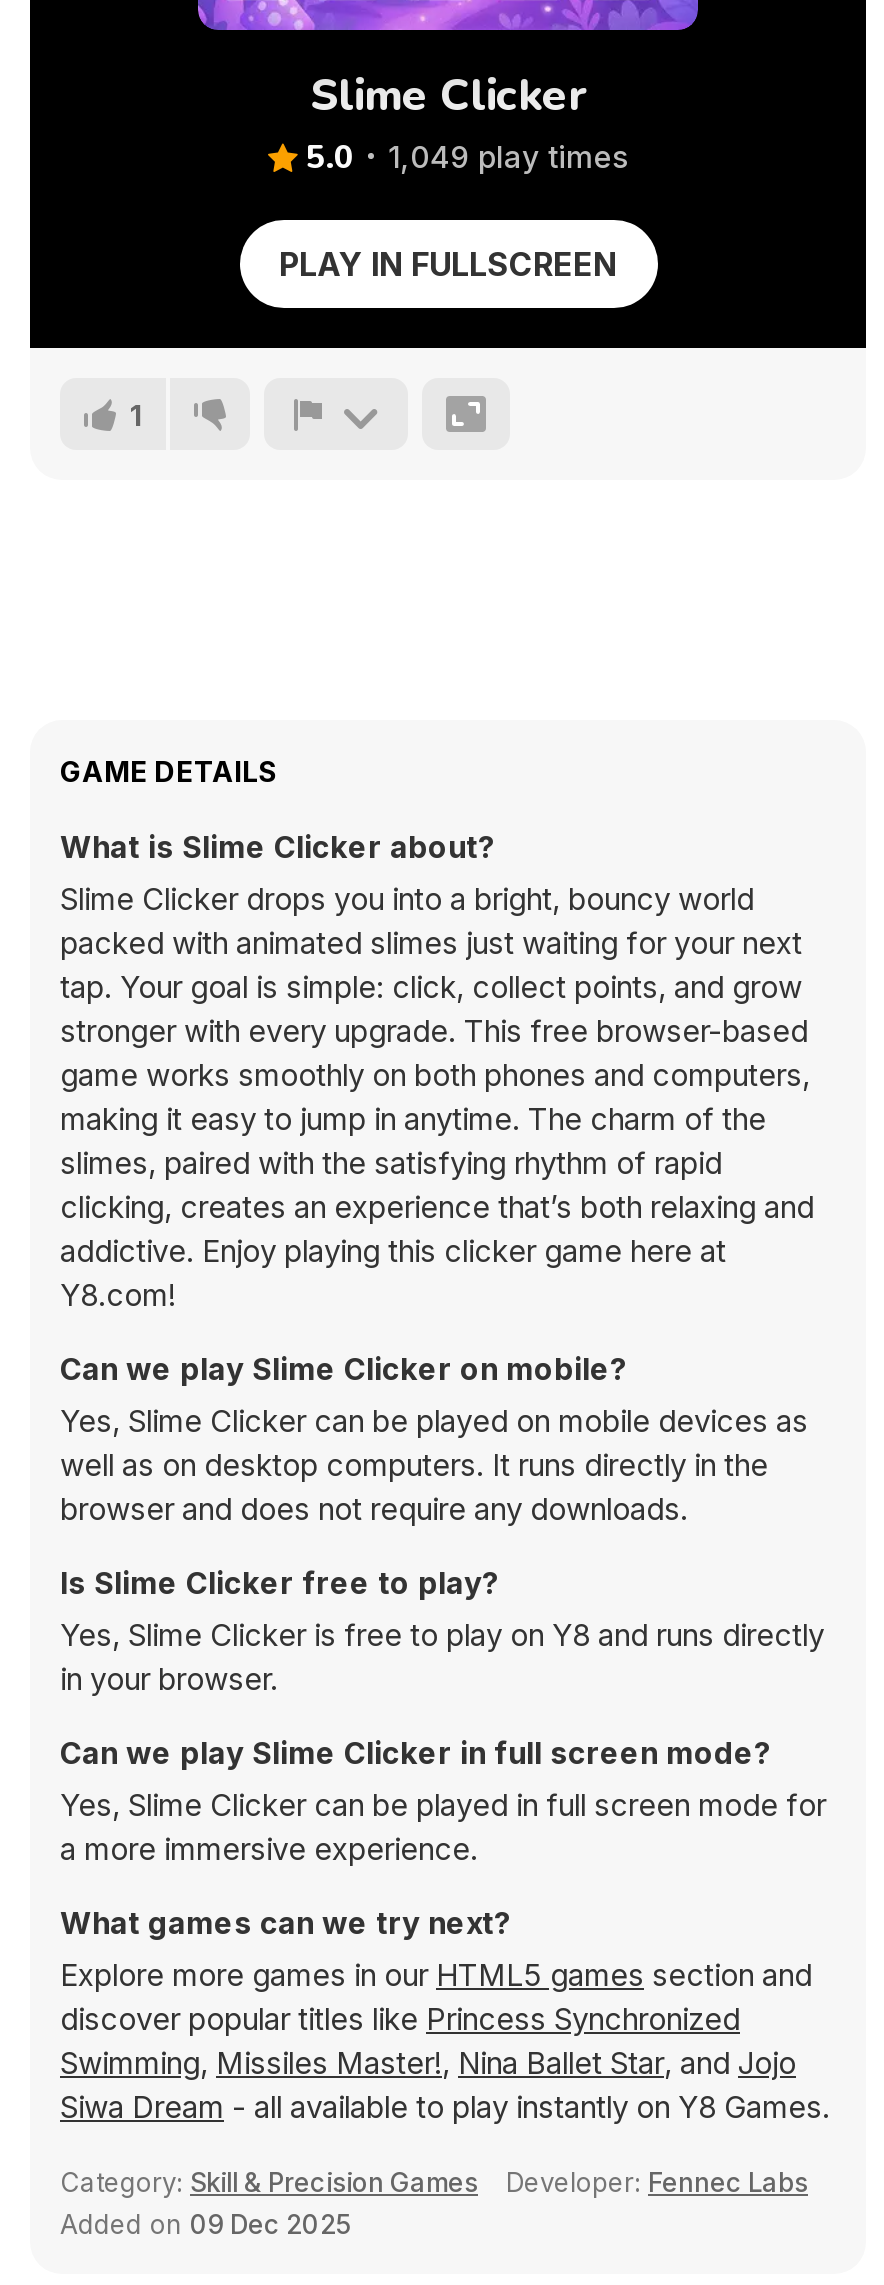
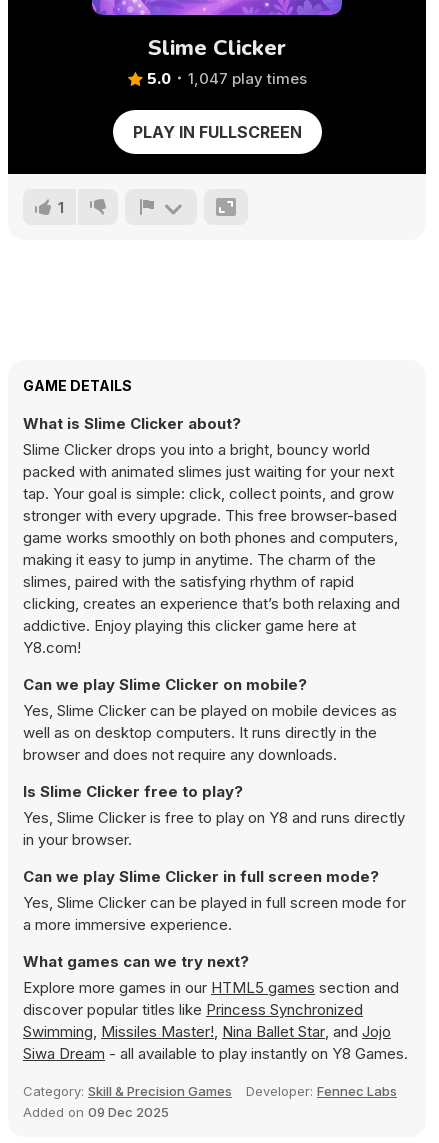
- 5.0 1,049 play times
+ 5.0 1,047 play times
